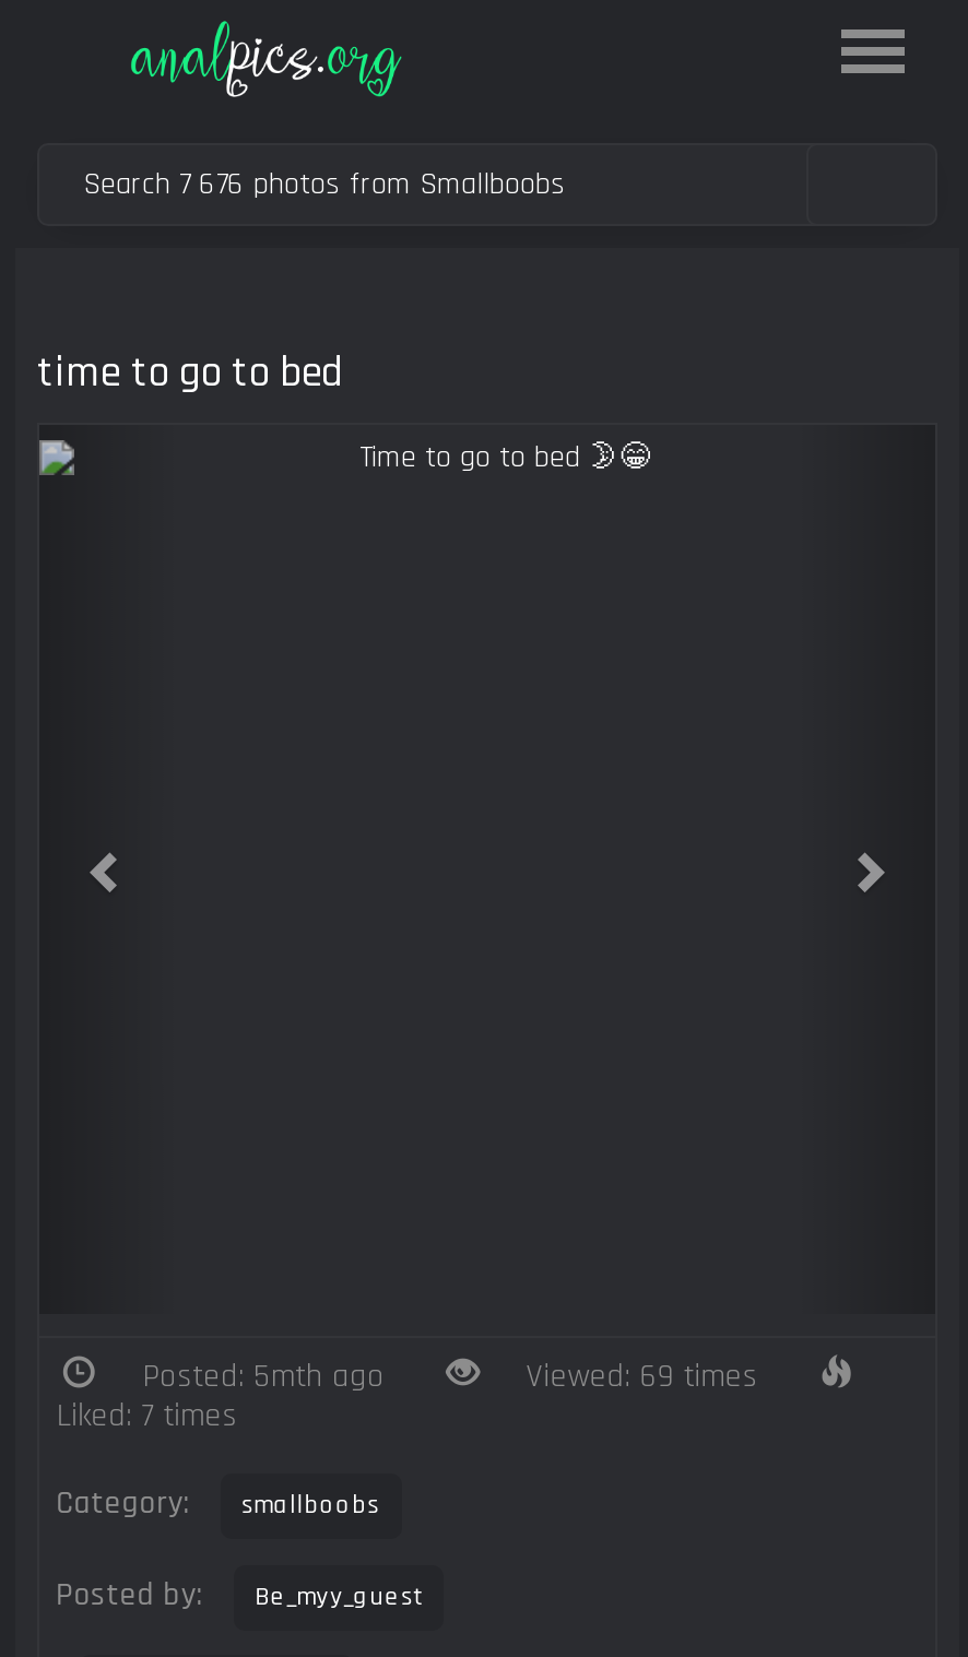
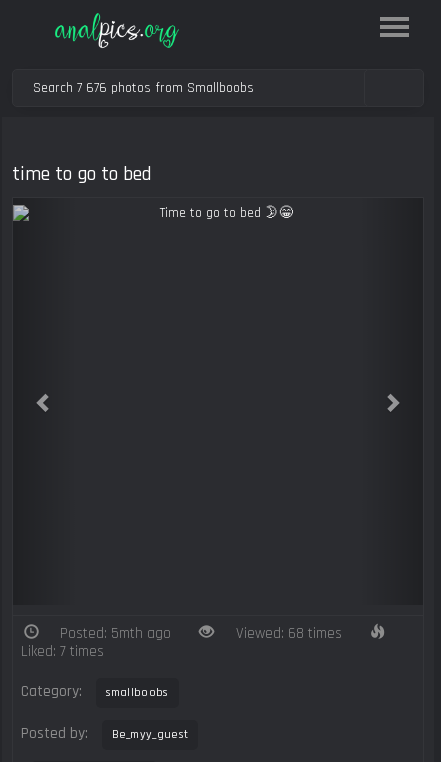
- Viewed: 69 times
+ Viewed: 68 times
